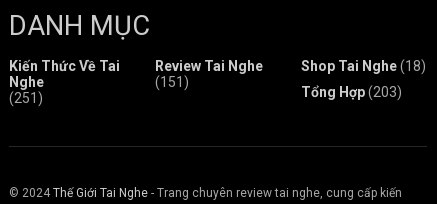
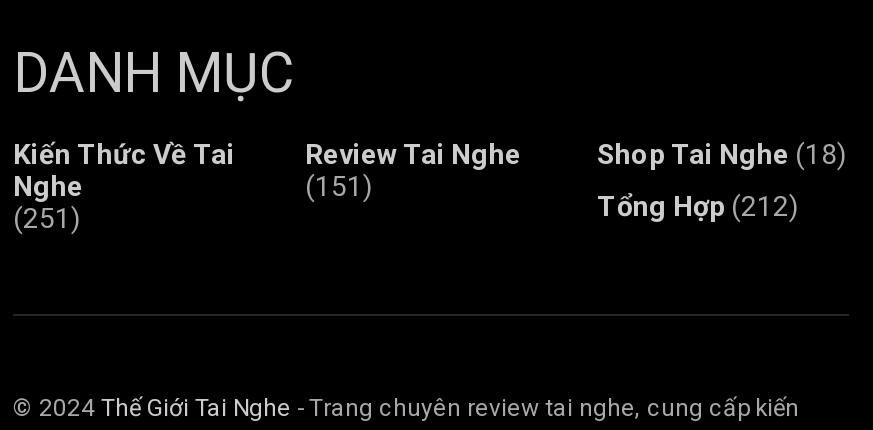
- Tổng Hợp (203)
+ Tổng Hợp (212)
